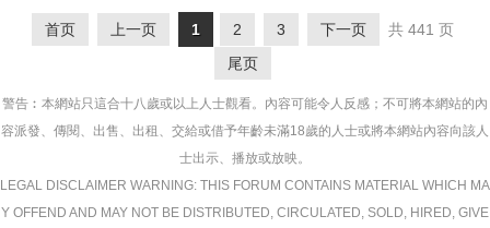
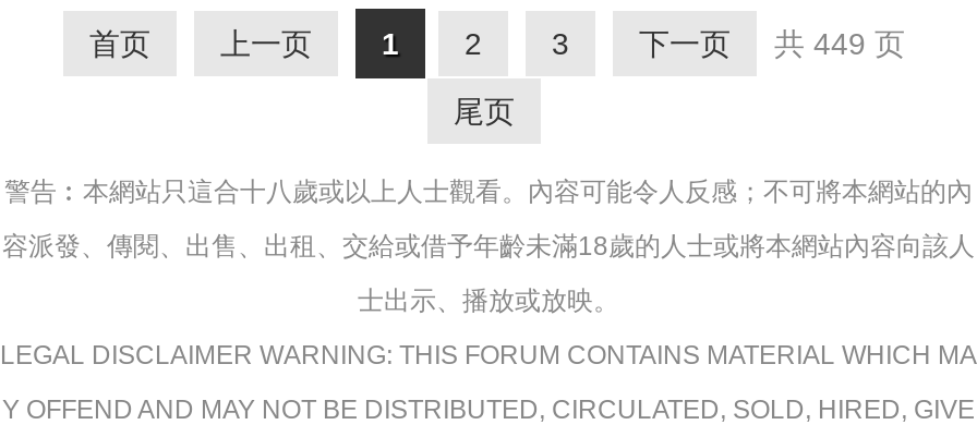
- 首页 上一页 1 2 3 下一页 共 441 页
+ 首页 上一页 1 2 3 下一页 共 449 页
